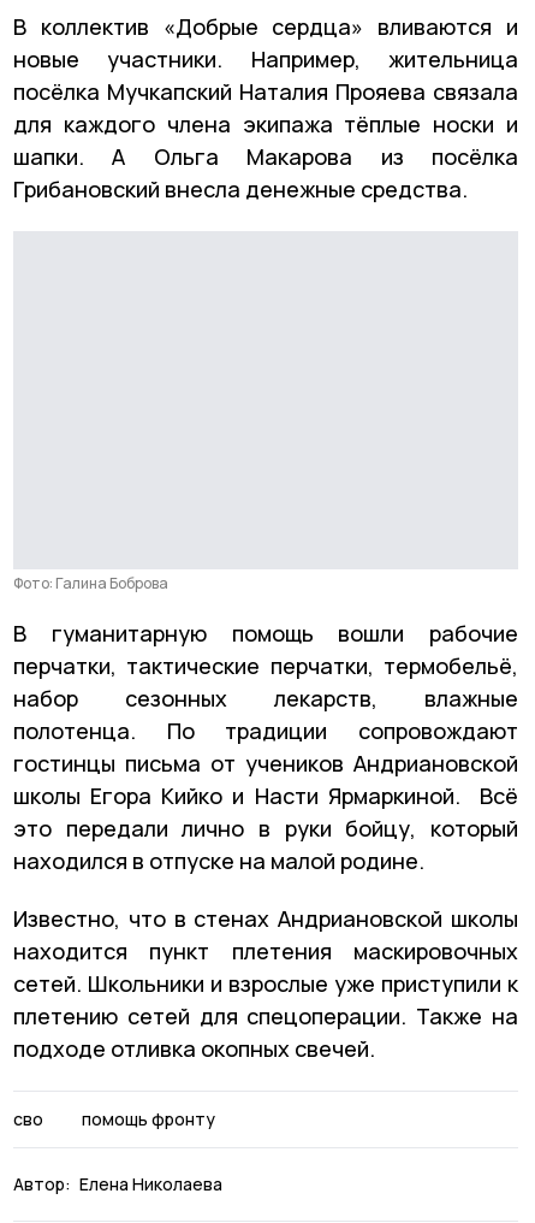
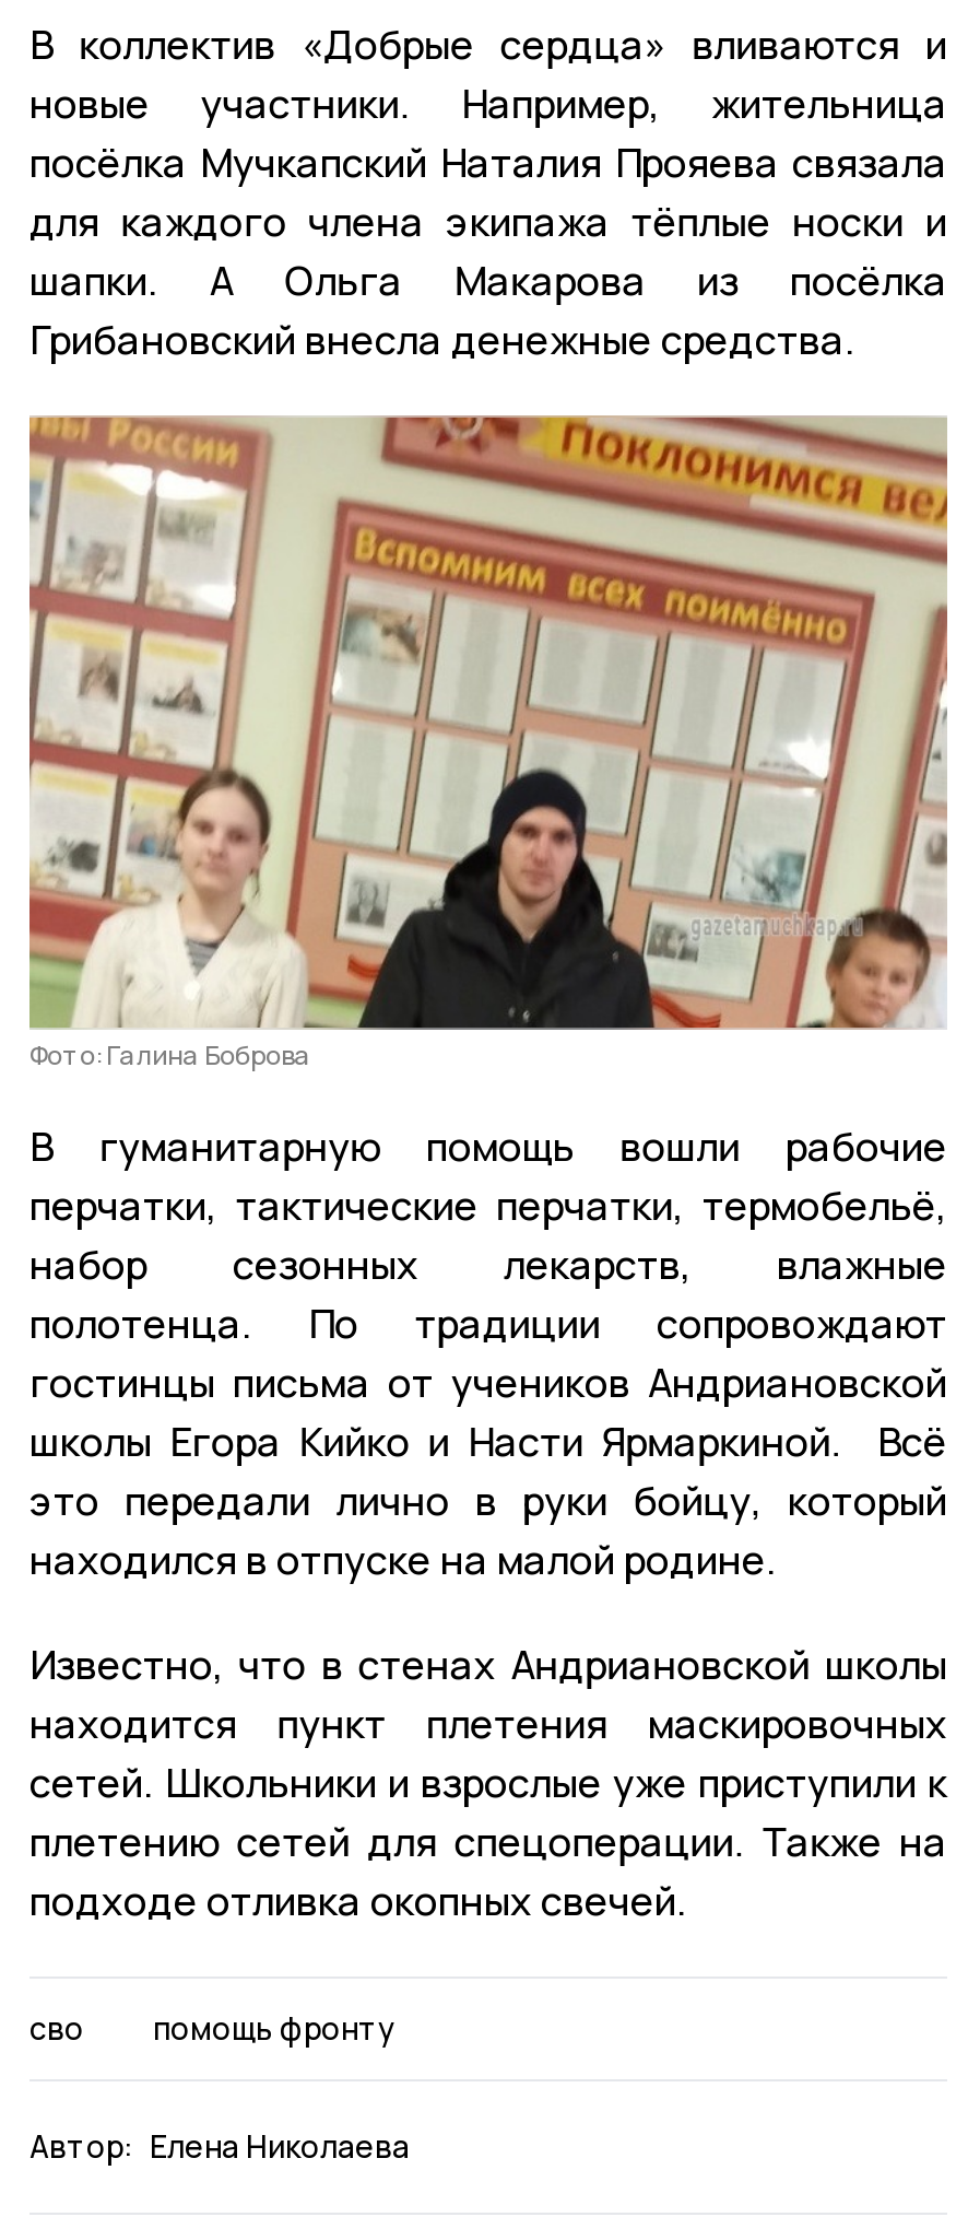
+ [image]
